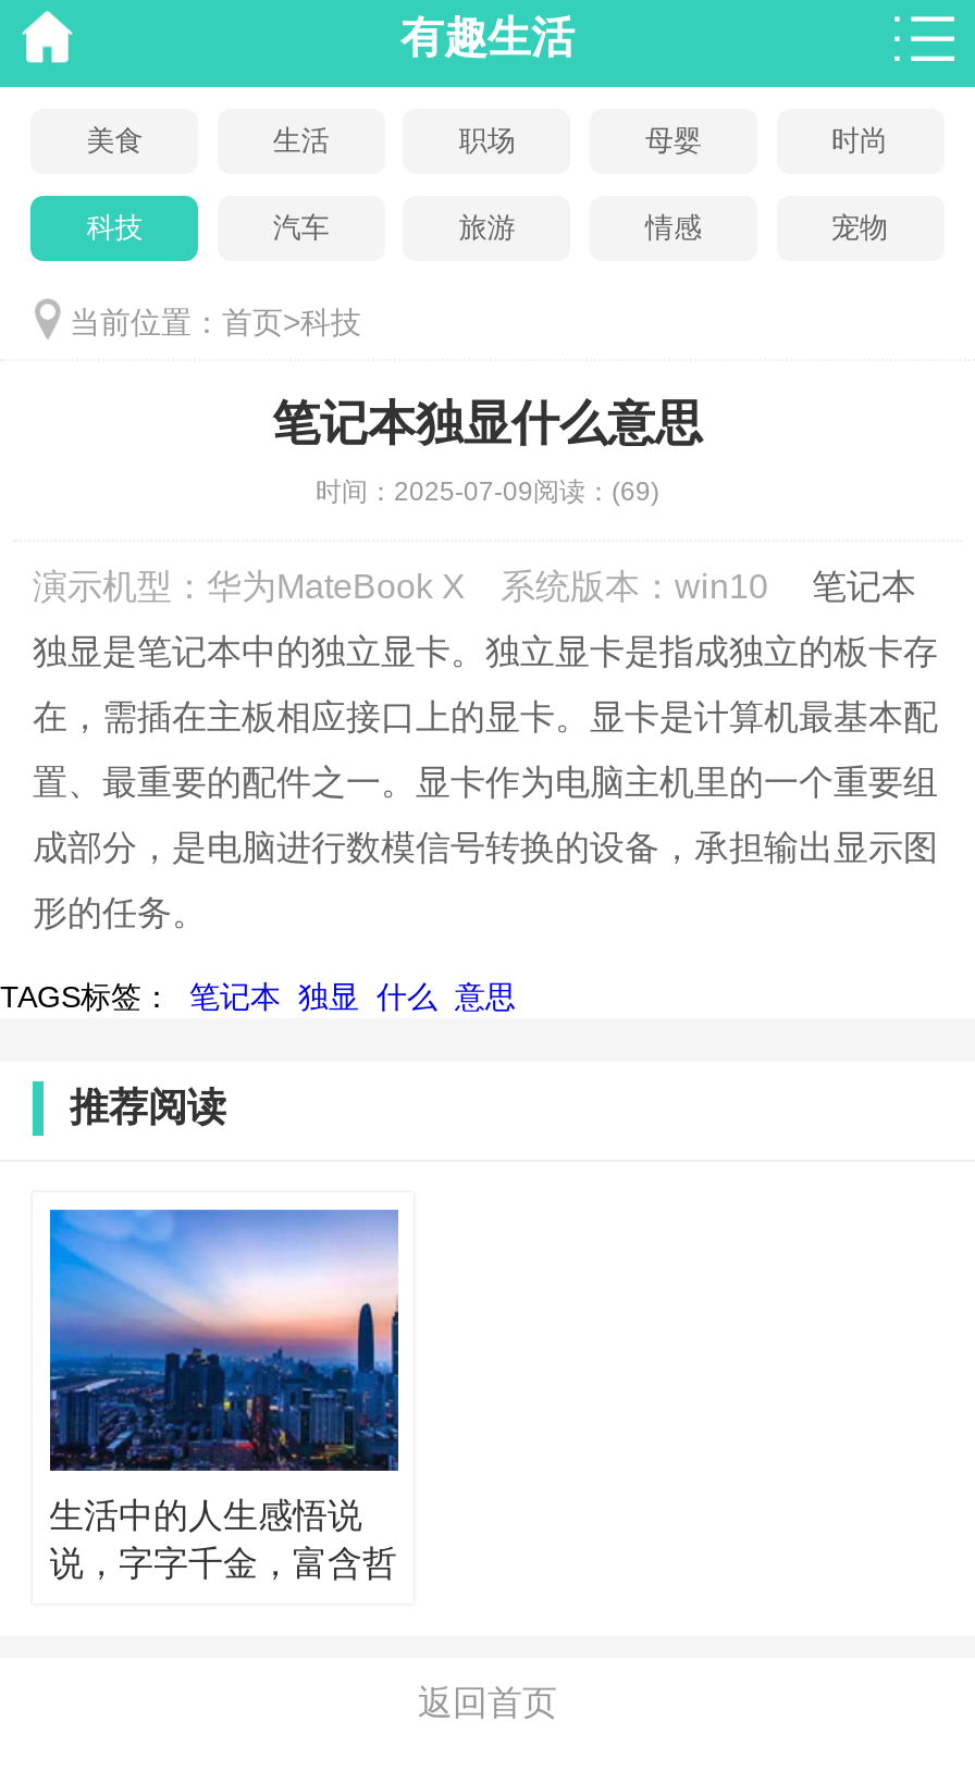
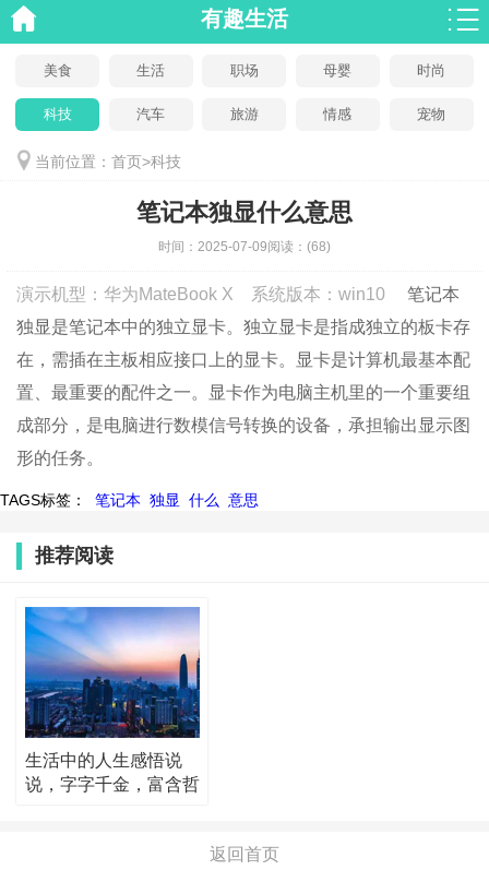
- 时间：2025-07-09阅读：(69)
+ 时间：2025-07-09阅读：(68)
